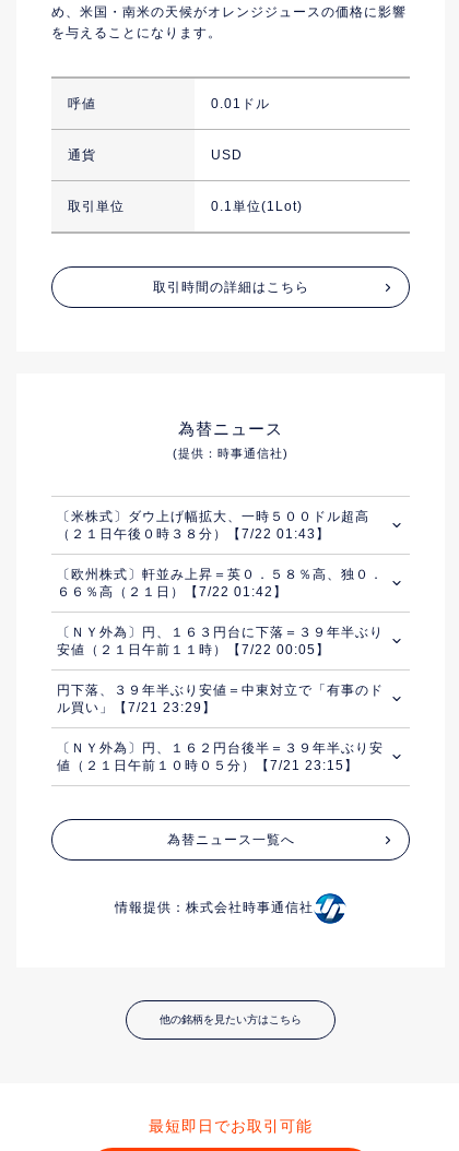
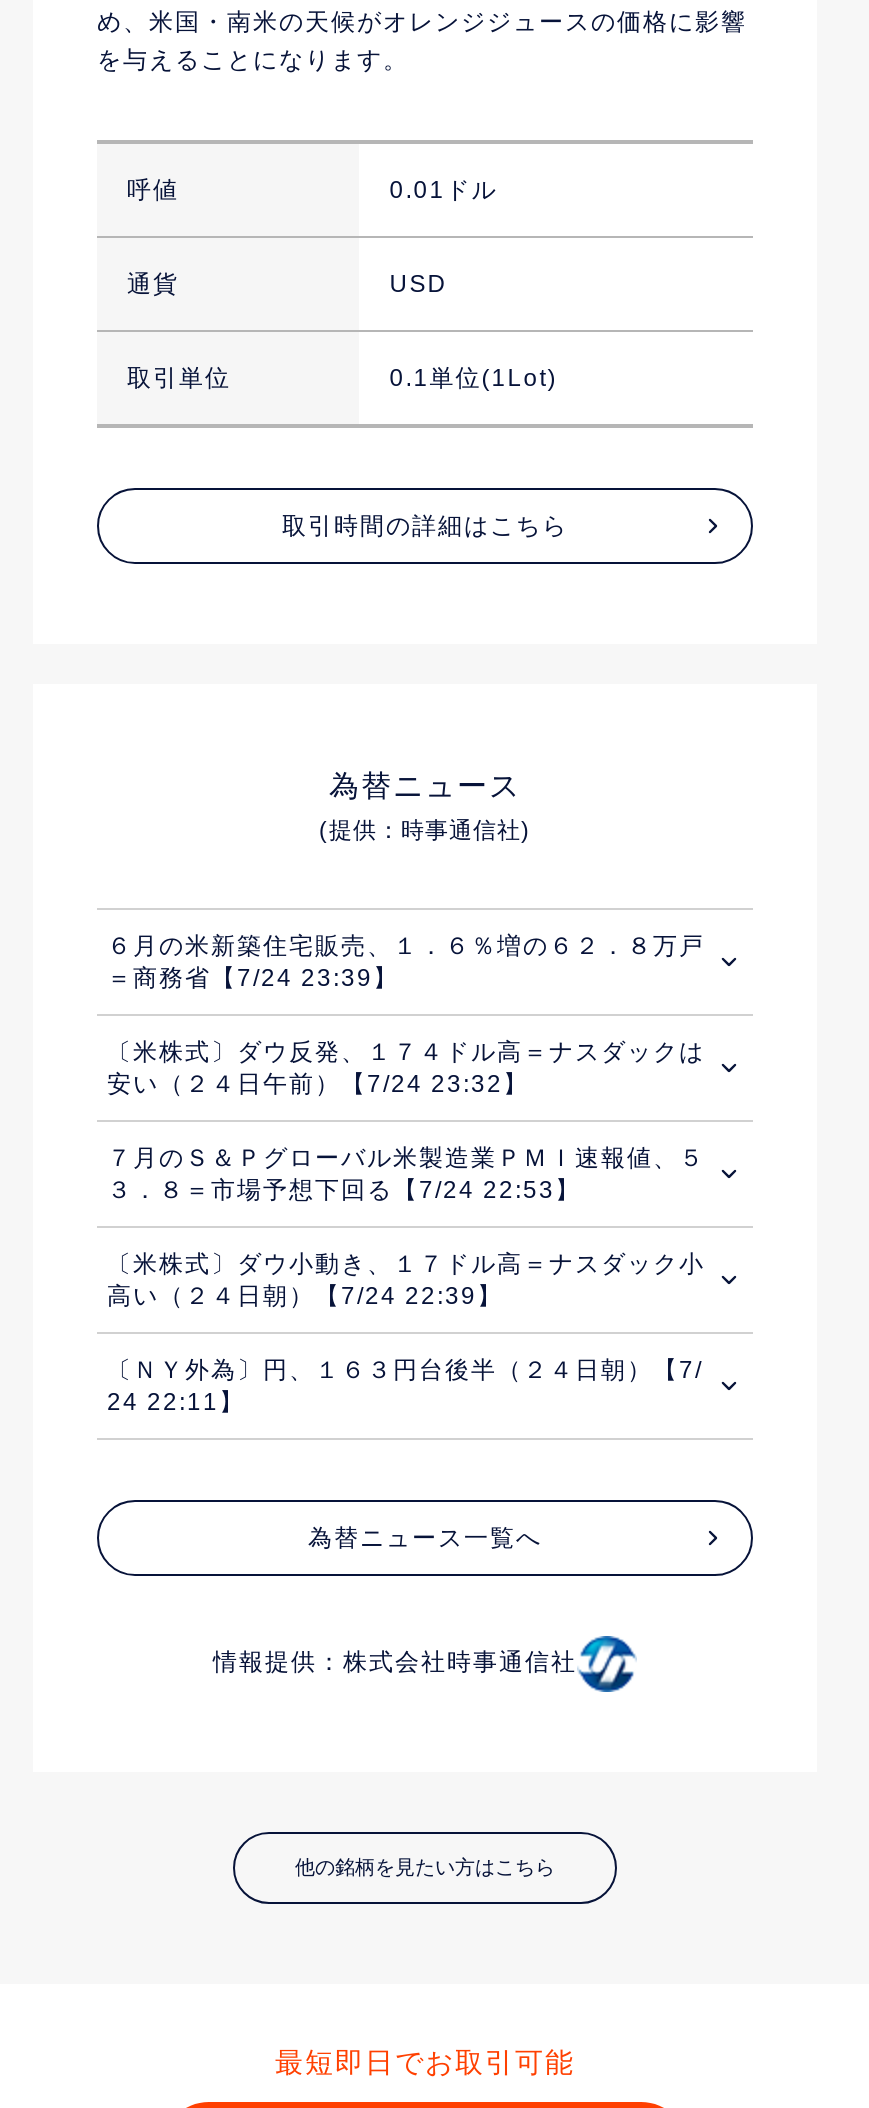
- 〔米株式〕ダウ上げ幅拡大、一時５００ドル超高
- （２１日午後０時３８分）【7/22 01:43】
+ ６月の米新築住宅販売、１．６％増の６２．８万戸
+ ＝商務省【7/24 23:39】

- 〔欧州株式〕軒並み上昇＝英０．５８％高、独０．
- ６６％高（２１日）【7/22 01:42】
+ 〔米株式〕ダウ反発、１７４ドル高＝ナスダックは
+ 安い（２４日午前）【7/24 23:32】

- 〔ＮＹ外為〕円、１６３円台に下落＝３９年半ぶり
- 安値（２１日午前１１時）【7/22 00:05】
+ ７月のＳ＆Ｐグローバル米製造業ＰＭＩ速報値、５
+ ３．８＝市場予想下回る【7/24 22:53】

- 円下落、３９年半ぶり安値＝中東対立で「有事のド
- ル買い」【7/21 23:29】
+ 〔米株式〕ダウ小動き、１７ドル高＝ナスダック小
+ 高い（２４日朝）【7/24 22:39】

- 〔ＮＹ外為〕円、１６２円台後半＝３９年半ぶり安
- 値（２１日午前１０時０５分）【7/21 23:15】
+ 〔ＮＹ外為〕円、１６３円台後半（２４日朝）【7/
+ 24 22:11】
